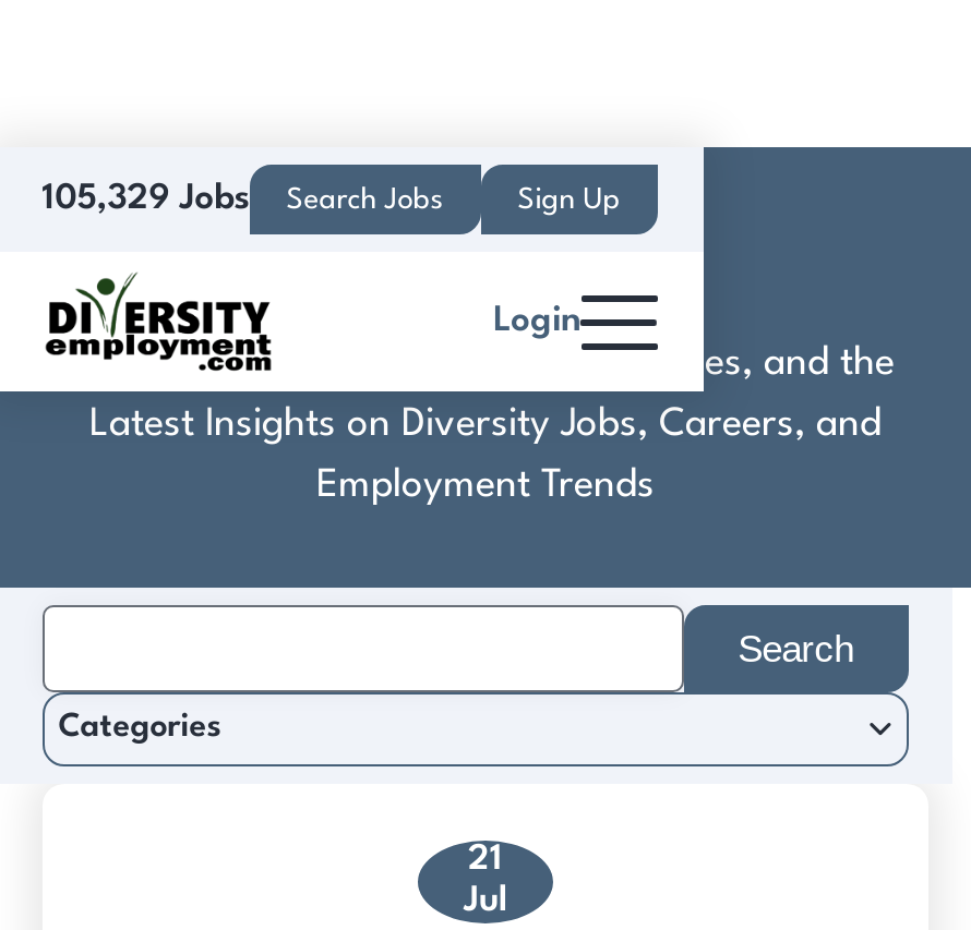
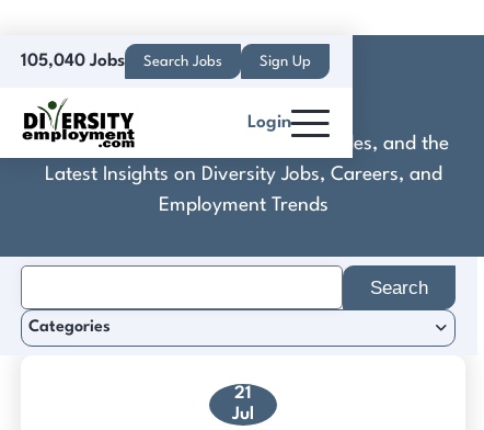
- 105,329 Jobs Search Jobs
+ 105,040 Jobs Search Jobs
